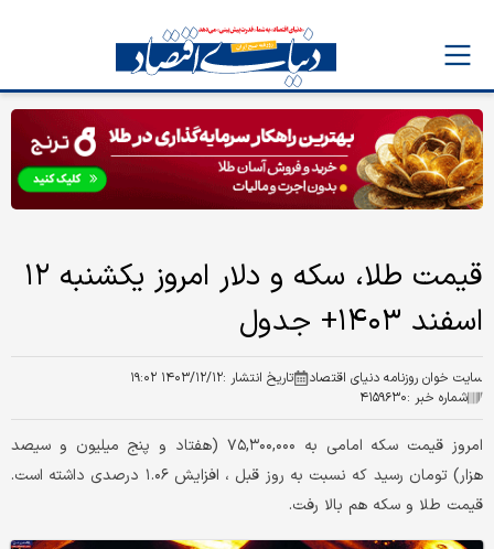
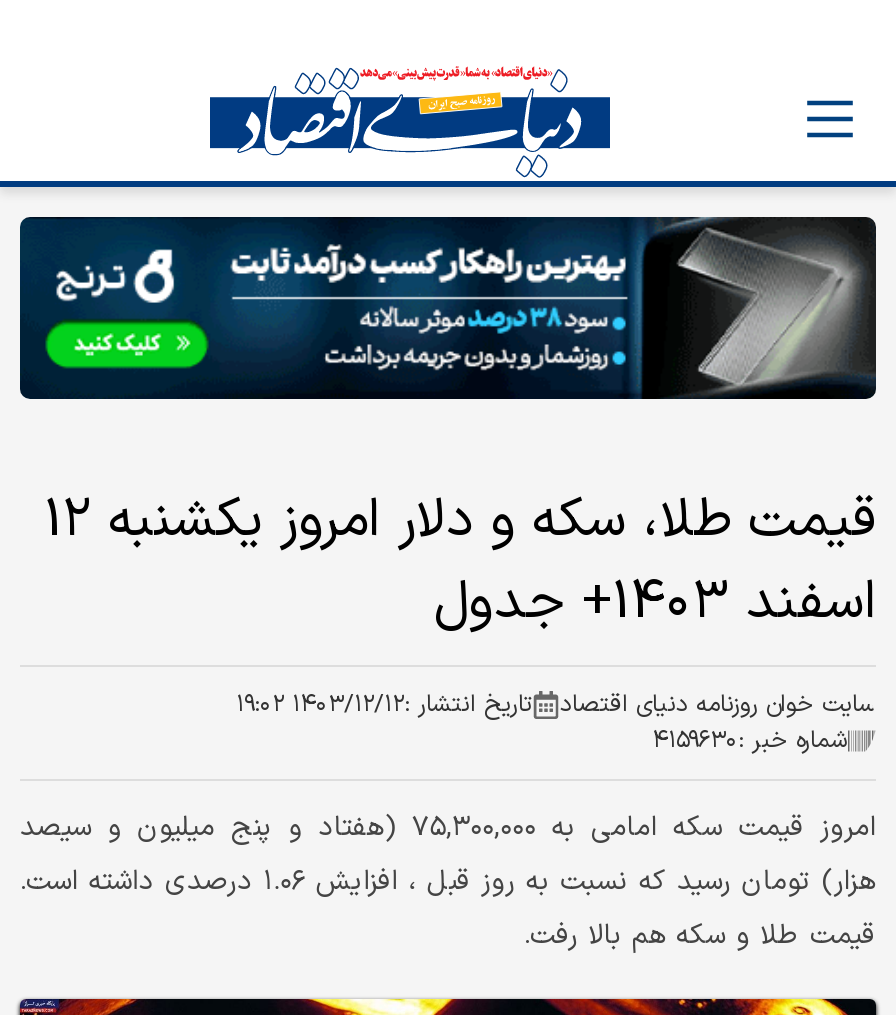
- [image]
+ [image]
